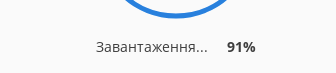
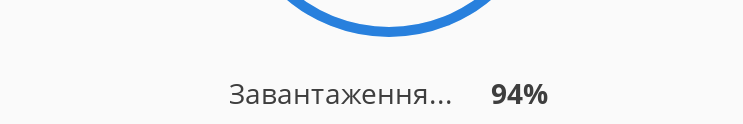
- Завантаження... 91%
+ Завантаження... 94%
